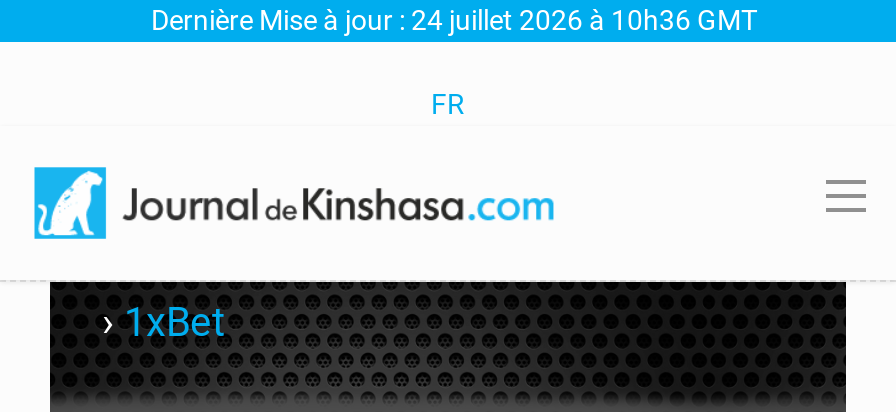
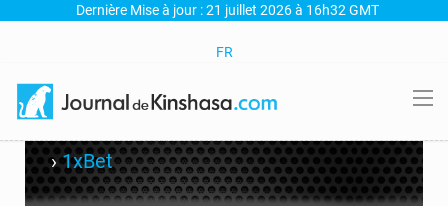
- Dernière Mise à jour : 24 juillet 2026 à 10h36 GMT
+ Dernière Mise à jour : 21 juillet 2026 à 16h32 GMT
